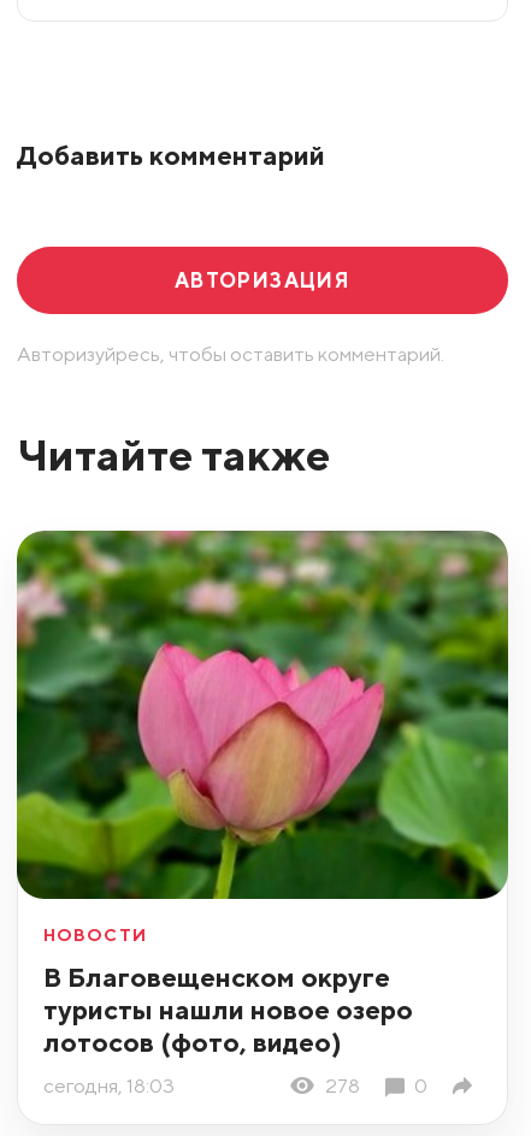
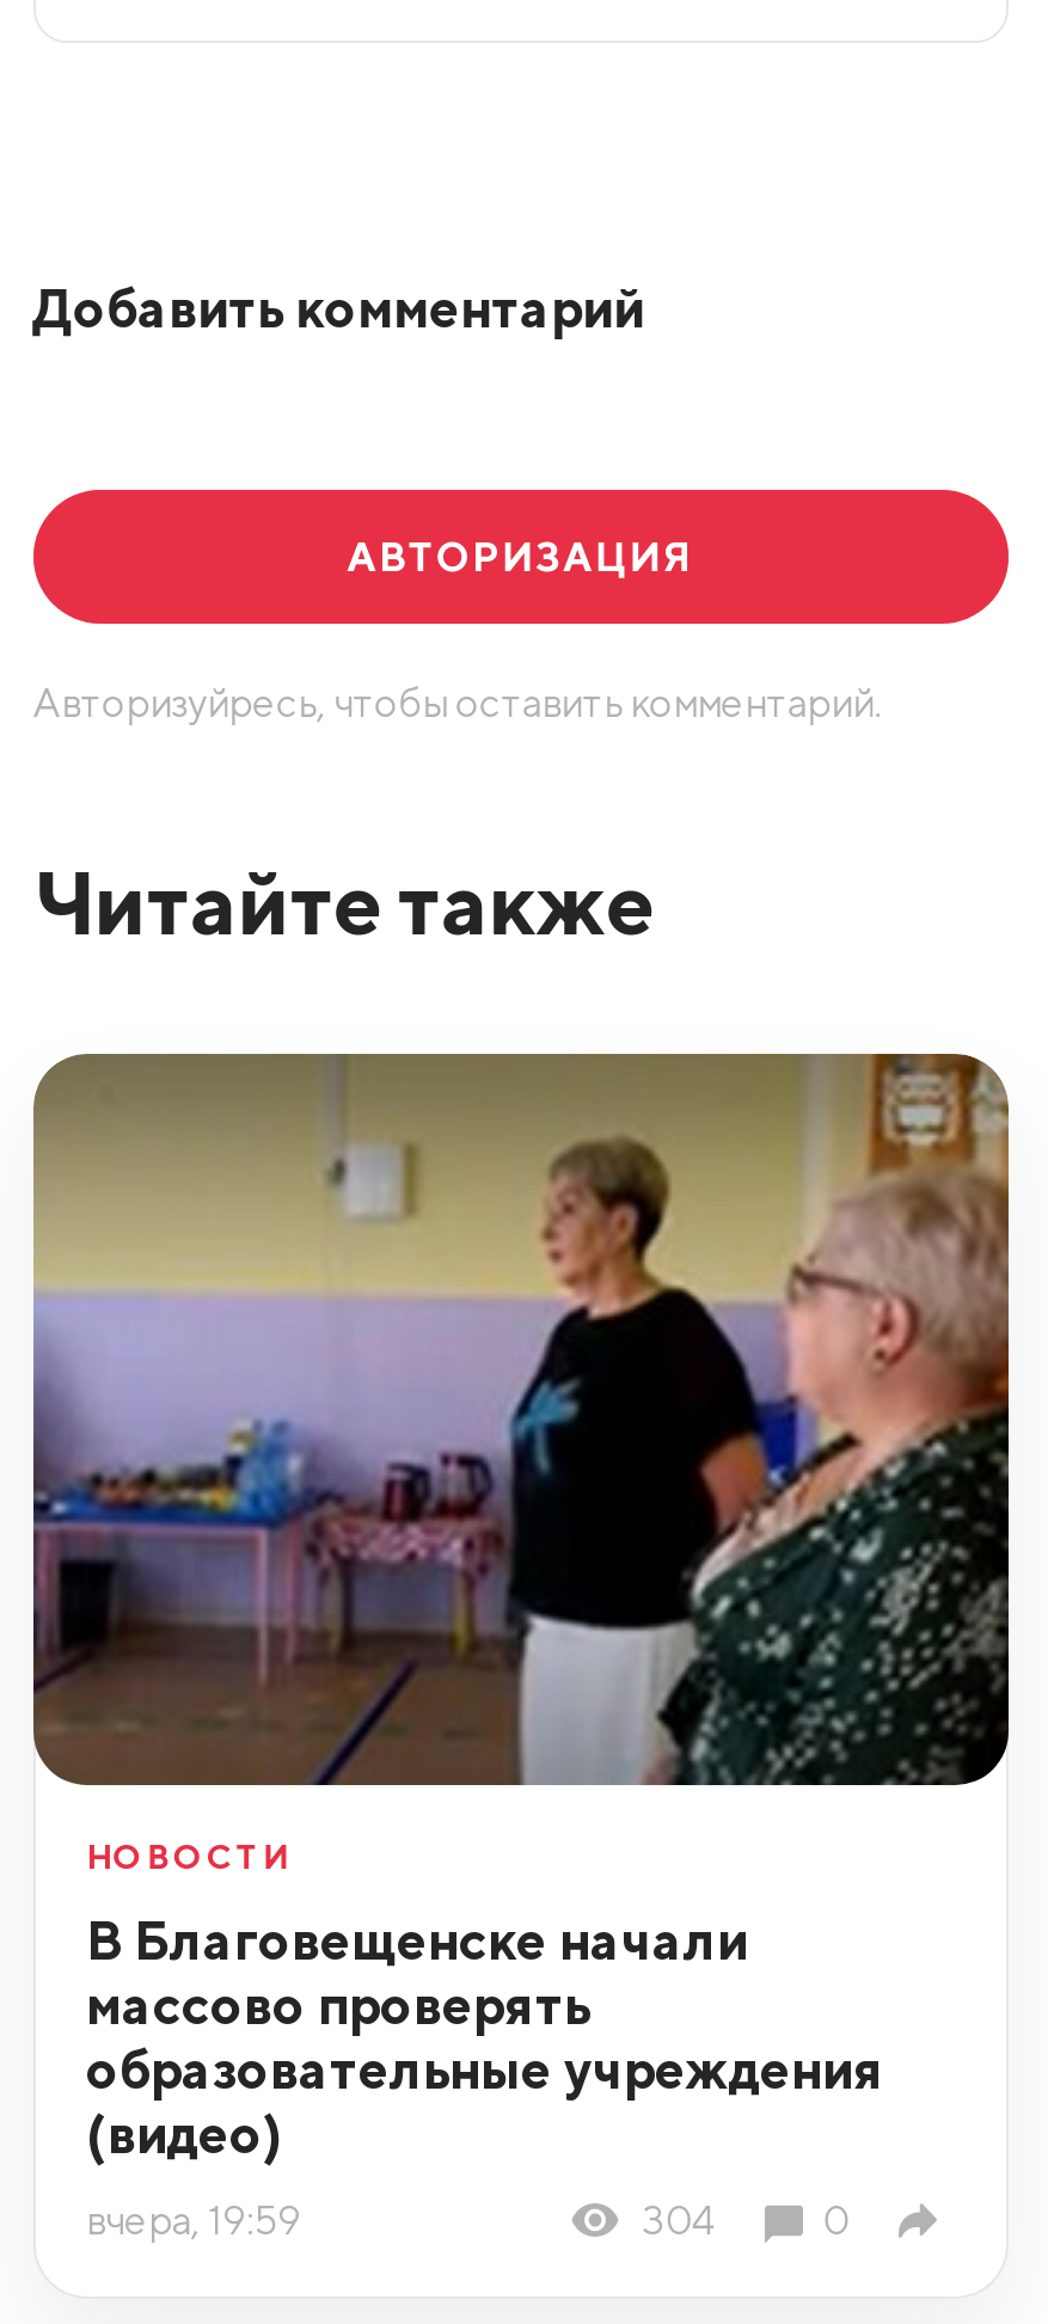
- [image]
+ [image]

- В Благовещенском округе
- туристы нашли новое озеро
- лотосов (фото, видео)
+ В Благовещенске начали
+ массово проверять
+ образовательные учреждения
+ (видео)

- сегодня, 18:03
- 278
+ вчера, 19:59
+ 304
